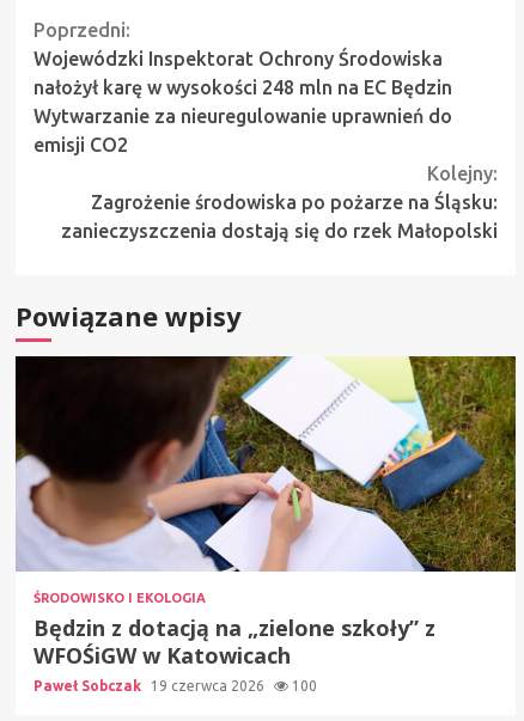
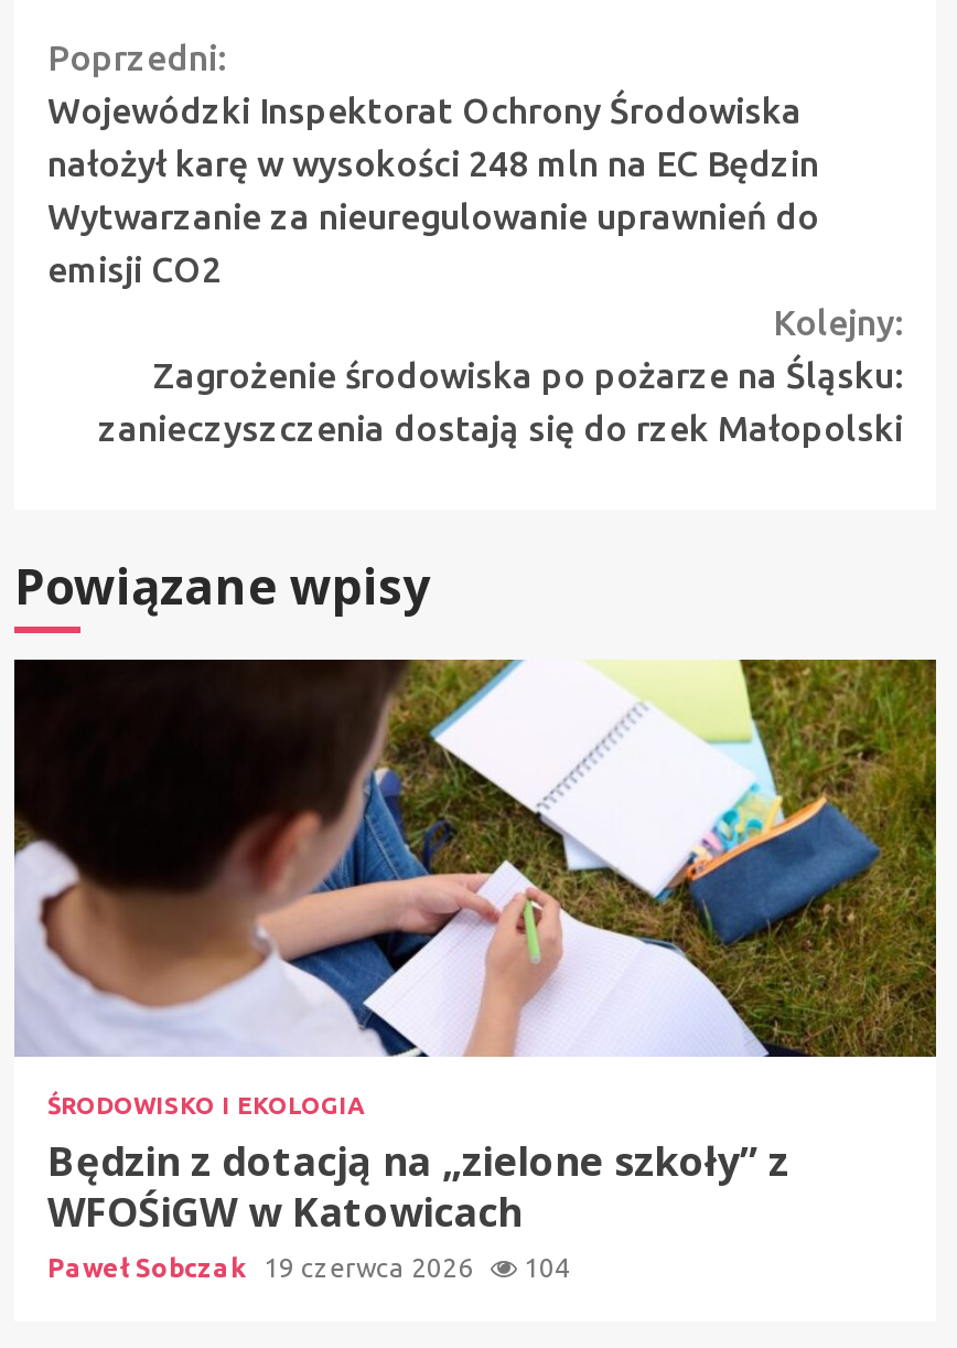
- Paweł Sobczak 19 czerwca 2026 100
+ Paweł Sobczak 19 czerwca 2026 104
